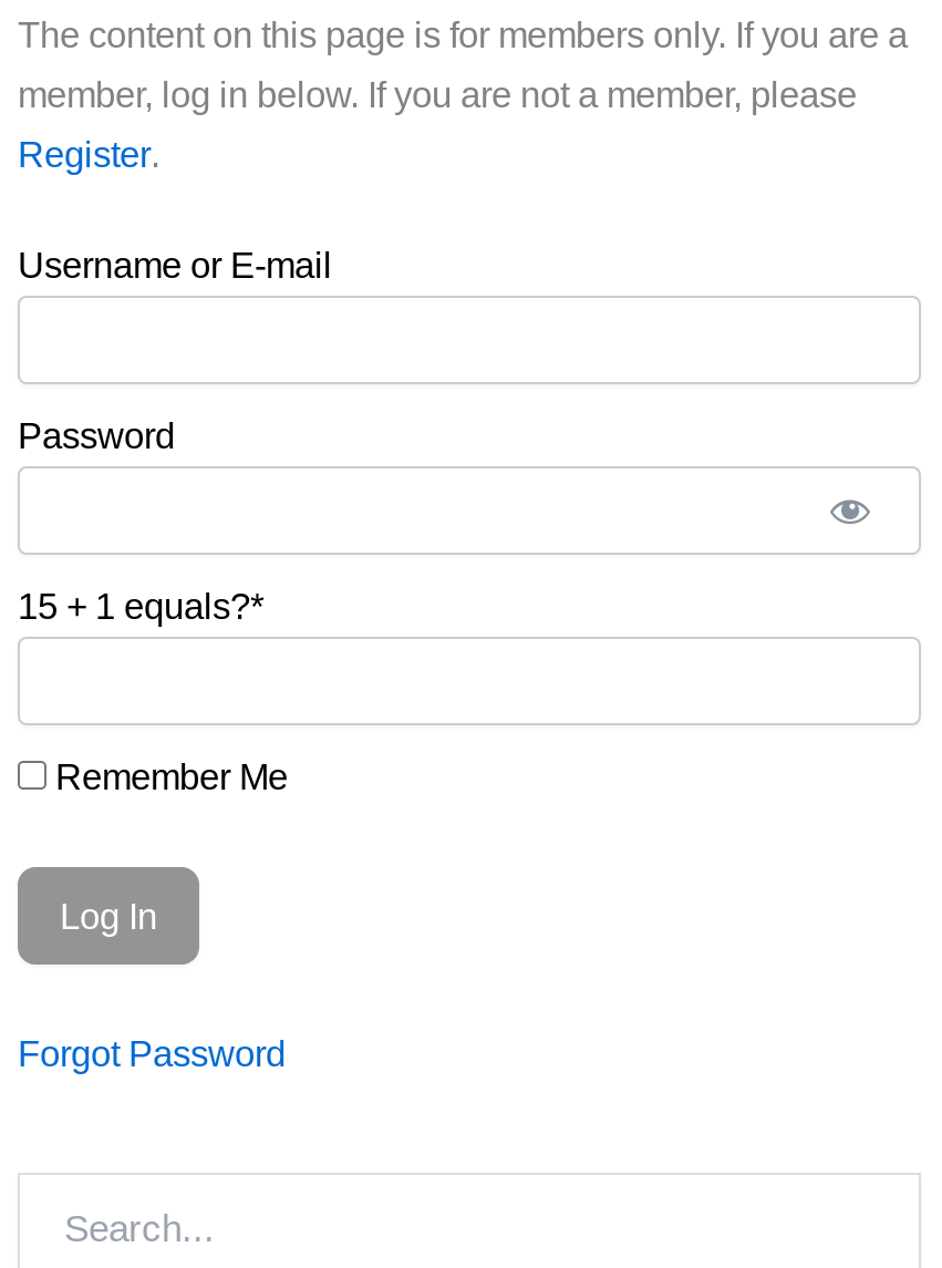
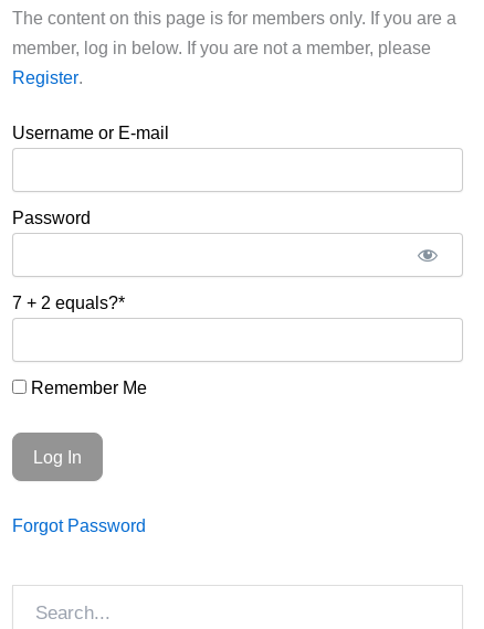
- 15 + 1 equals?*
+ 7 + 2 equals?*
